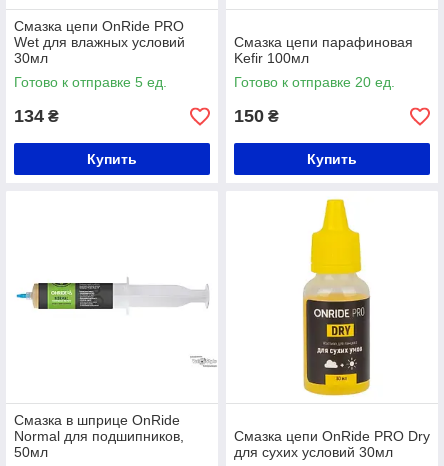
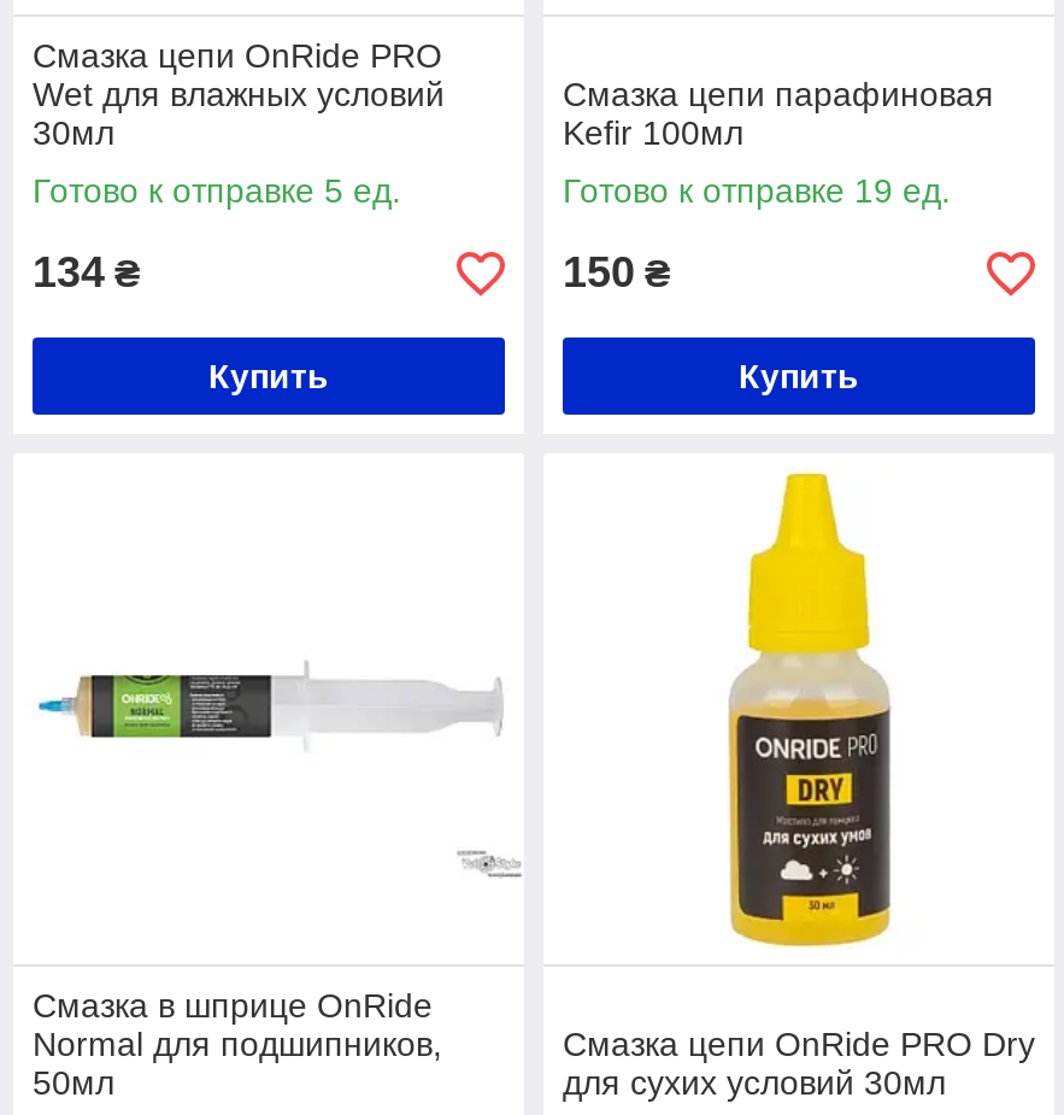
- Готово к отправке 20 ед.
+ Готово к отправке 19 ед.
